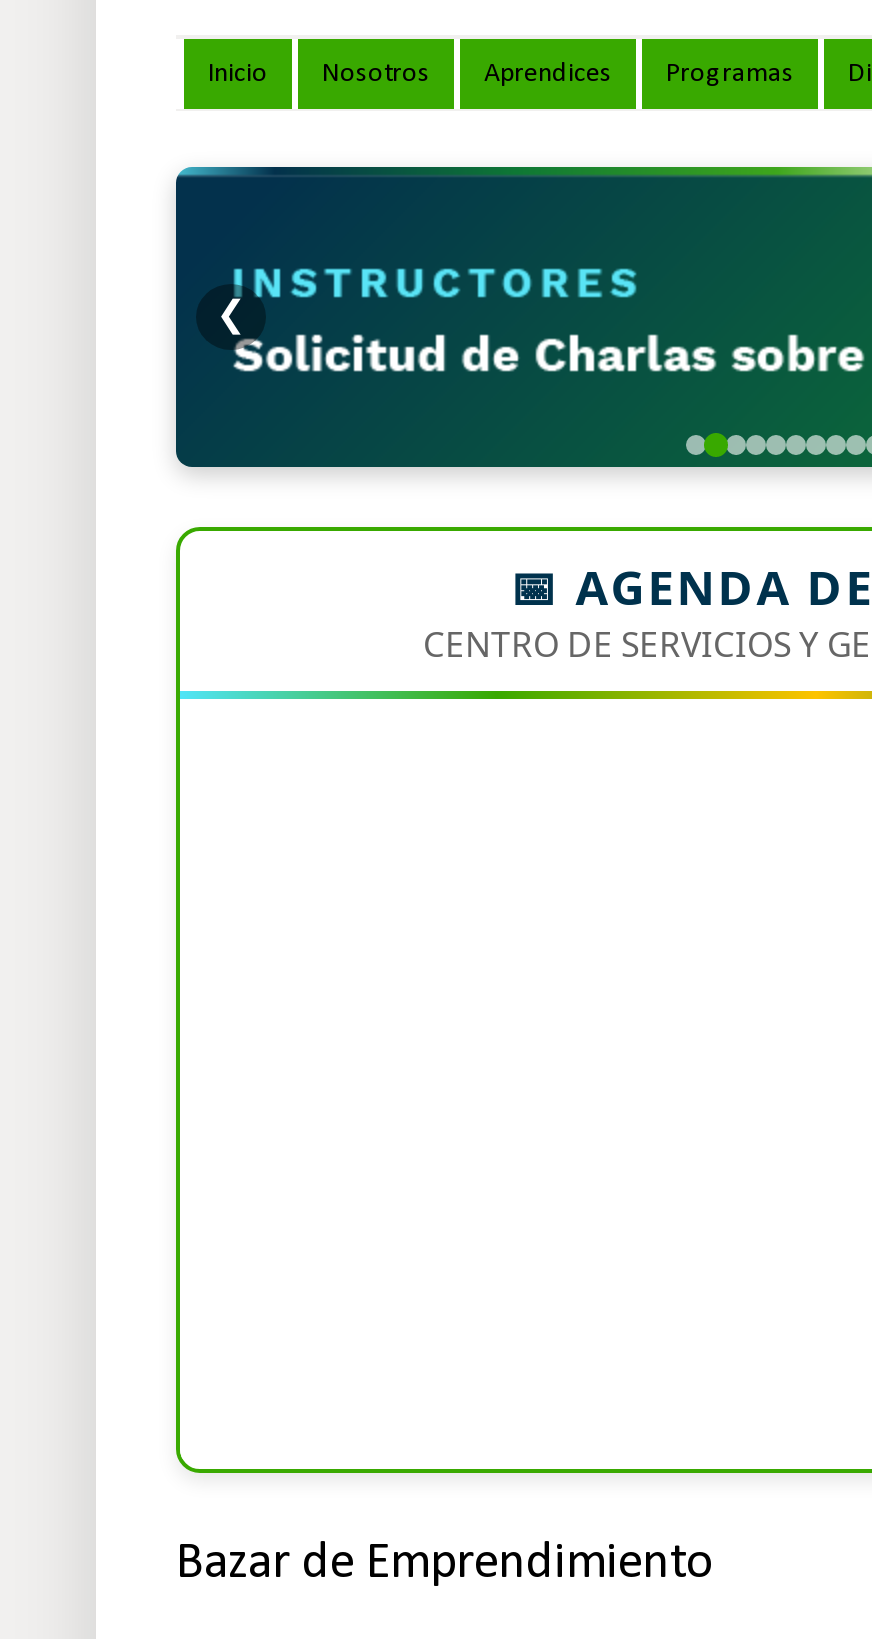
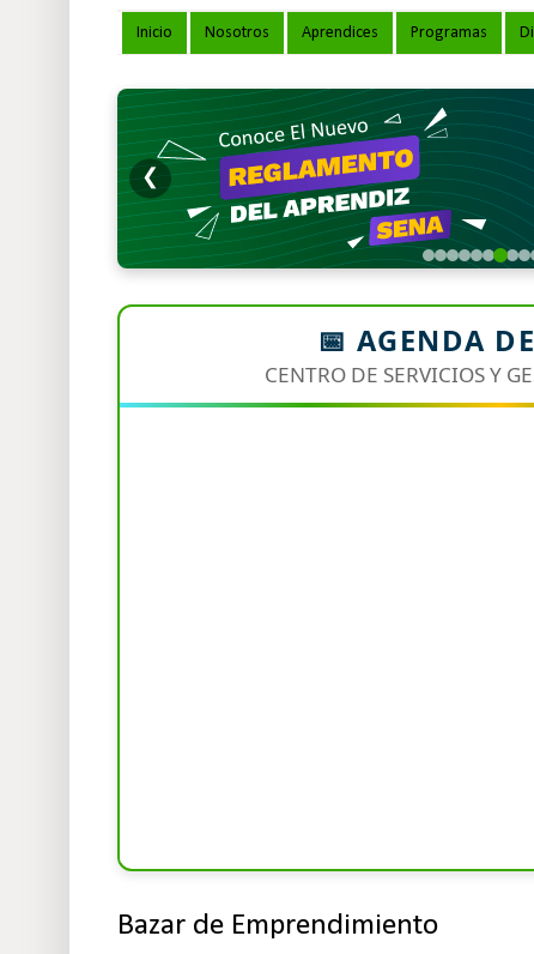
- [image]
+ [image]
